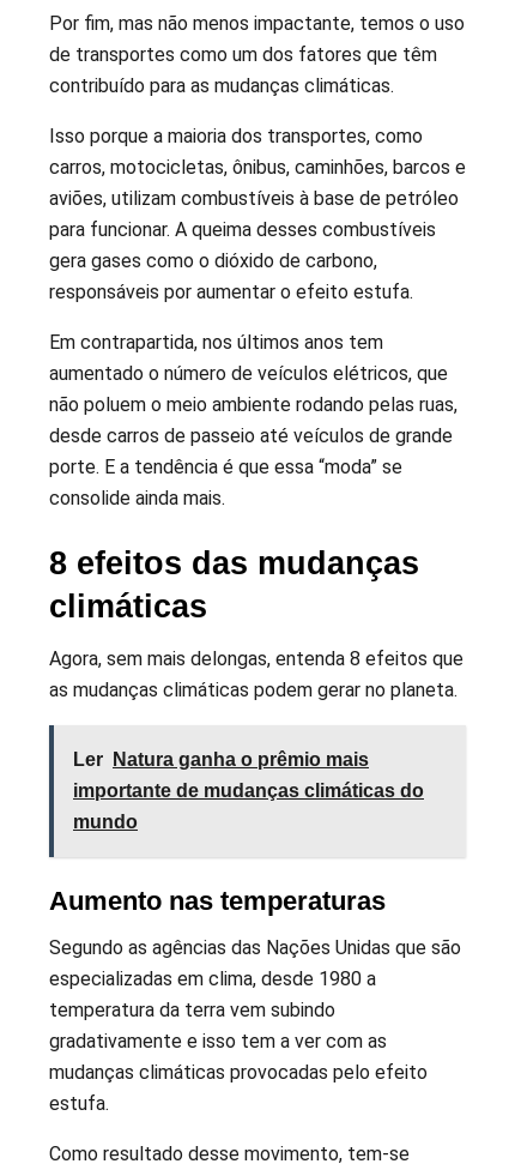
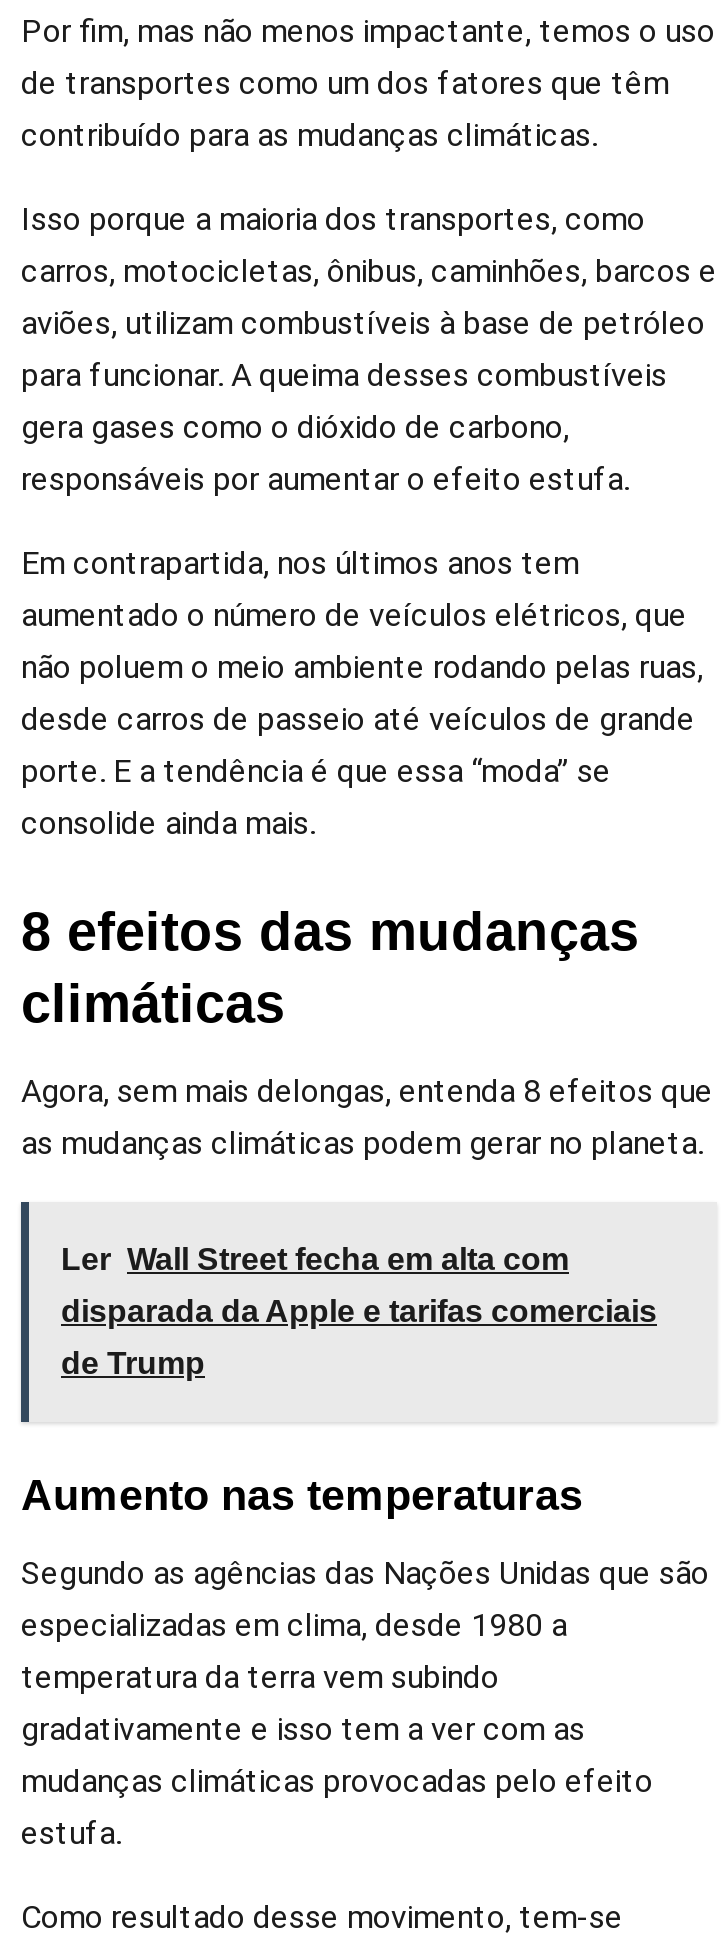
- Ler Natura ganha o prêmio mais
+ Ler Wall Street fecha em alta com

- importante de mudanças climáticas do
+ disparada da Apple e tarifas comerciais

- mundo
+ de Trump
